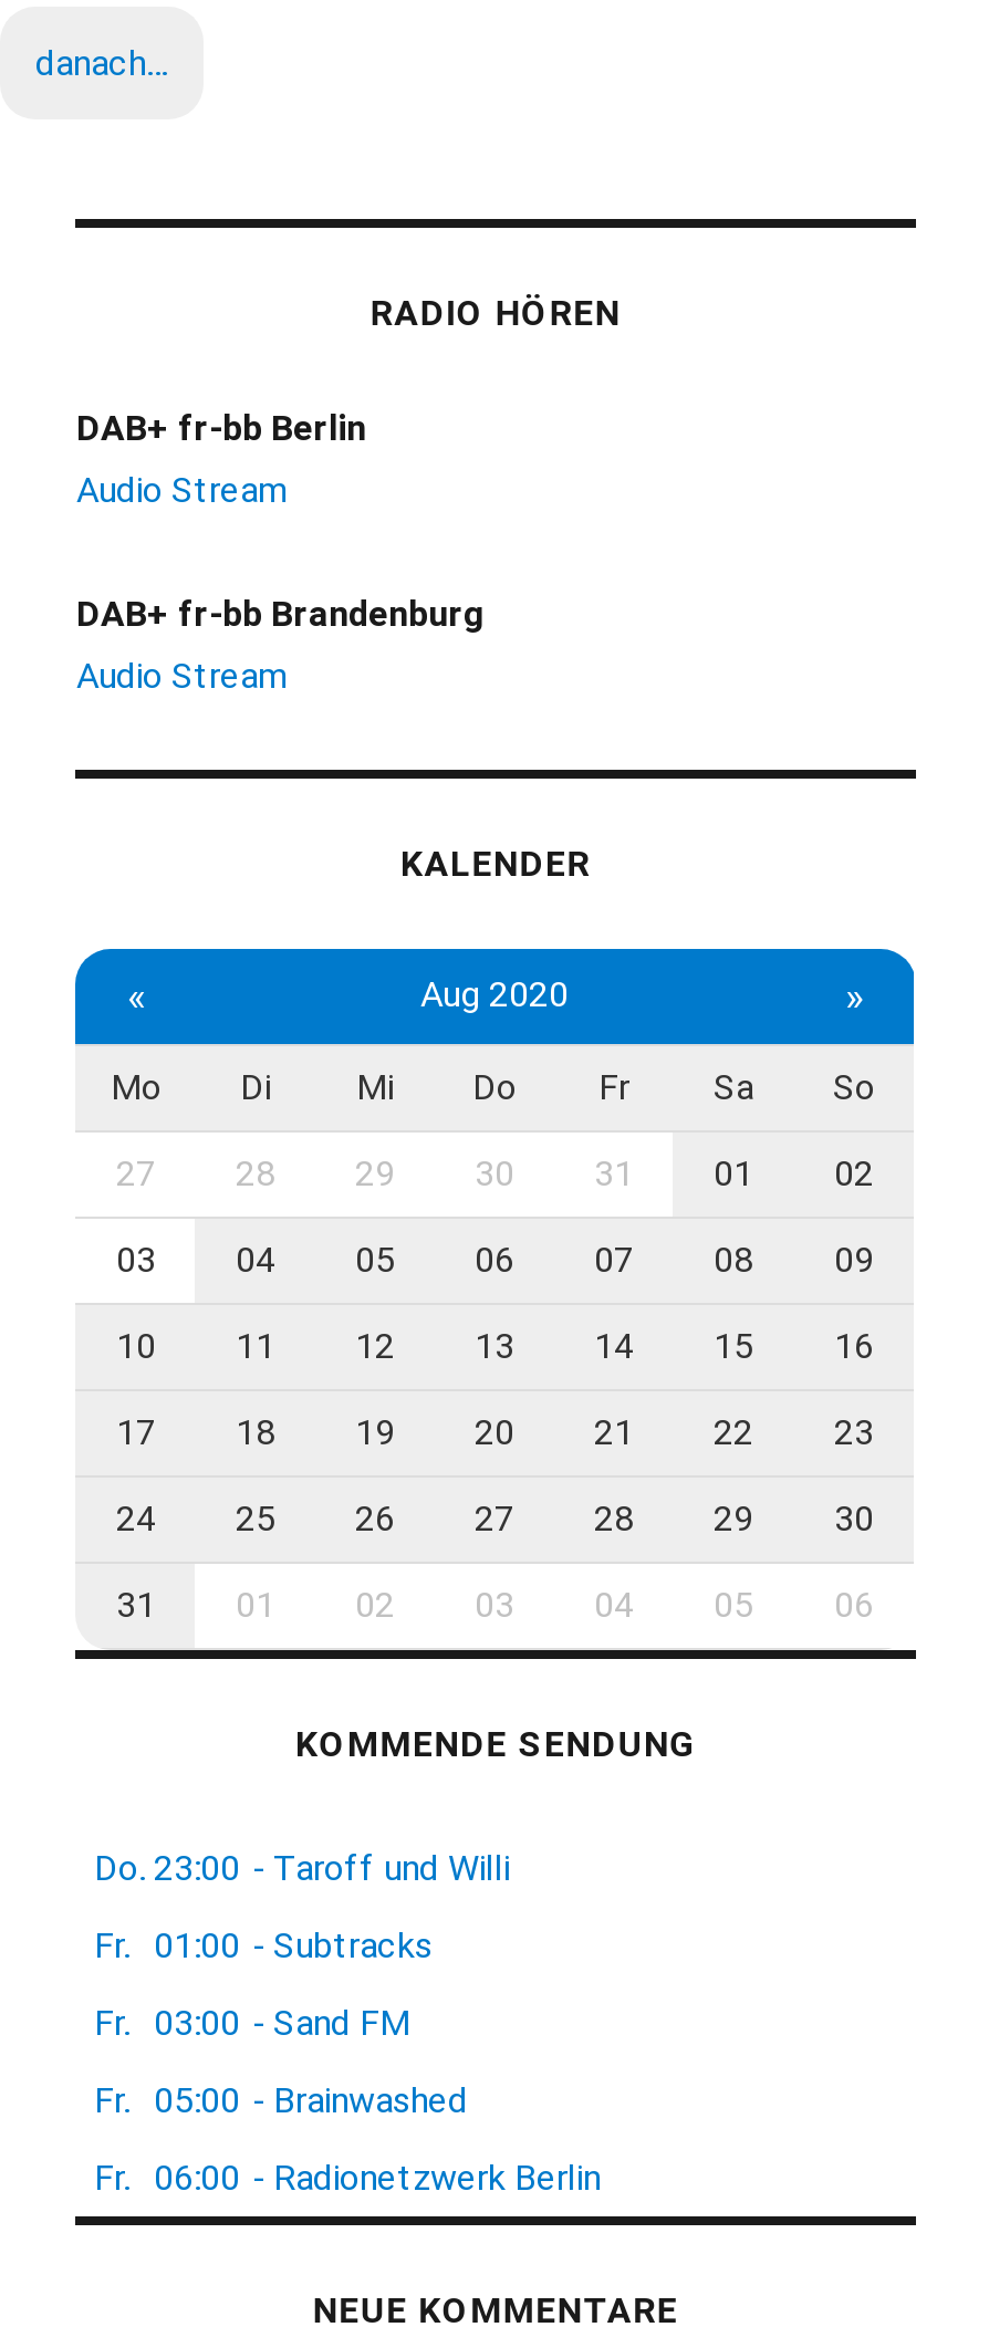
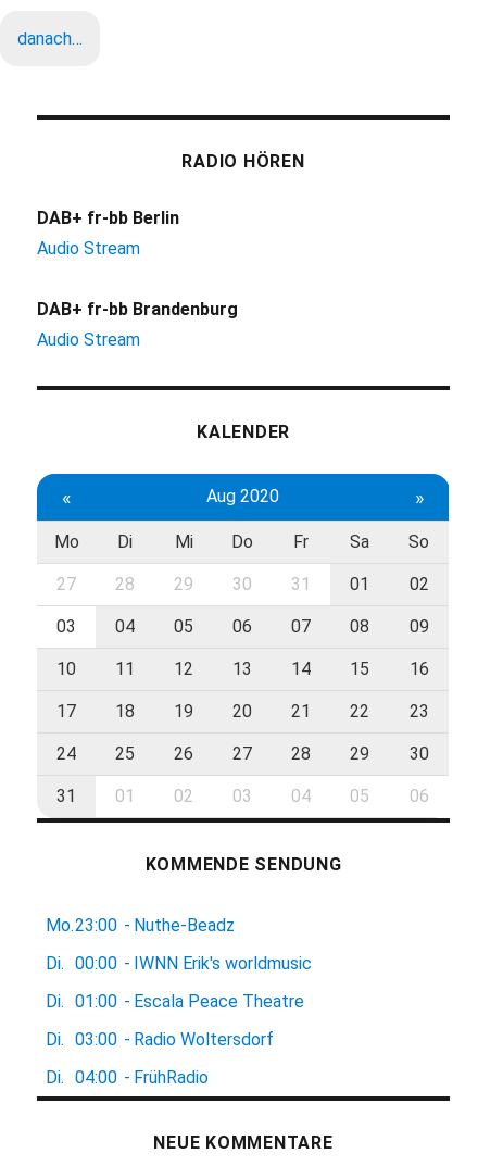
- Do. 23:00 - Taroff und Willi
+ Mo.23:00 - Nuthe-Beadz

- Fr. 01:00 - Subtracks
+ Di. 00:00 - IWNN Erik's worldmusic

- Fr. 03:00 - Sand FM
+ Di. 01:00 - Escala Peace Theatre

- Fr. 05:00 - Brainwashed
+ Di. 03:00 - Radio Woltersdorf

- Fr. 06:00 - Radionetzwerk Berlin
+ Di. 04:00 - FrühRadio
